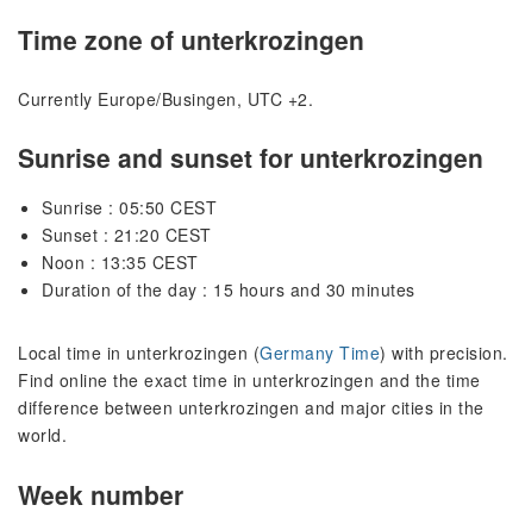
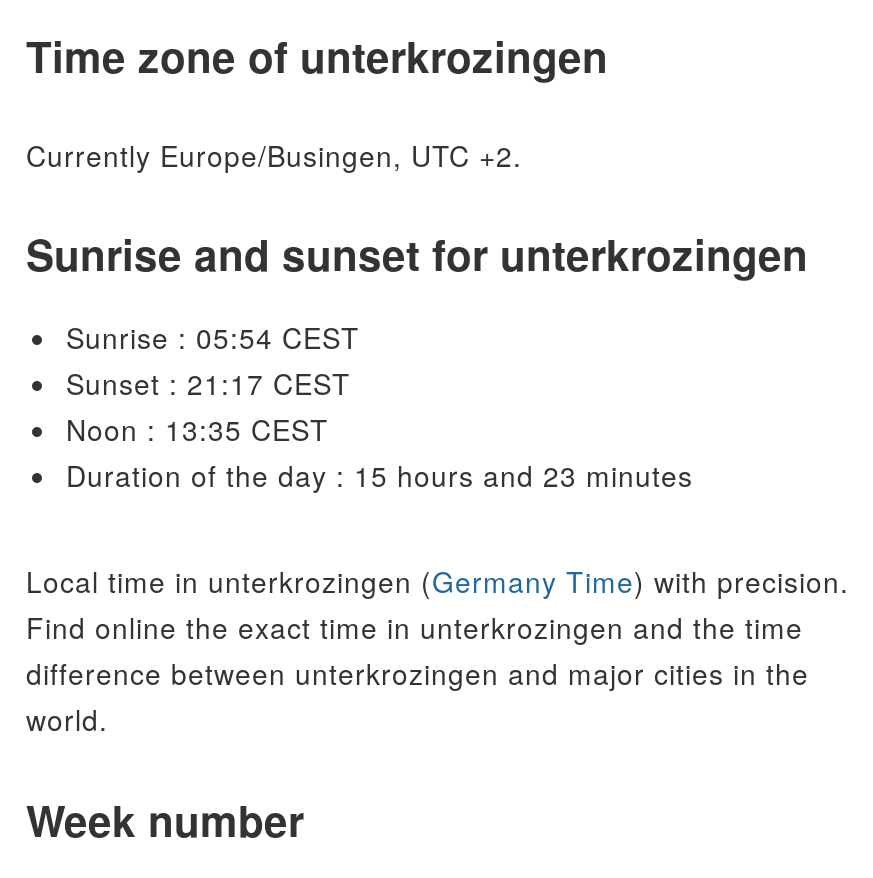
- Sunrise : 05:50 CEST
+ Sunrise : 05:54 CEST

- Sunset : 21:20 CEST
+ Sunset : 21:17 CEST

- Duration of the day : 15 hours and 30 minutes
+ Duration of the day : 15 hours and 23 minutes
